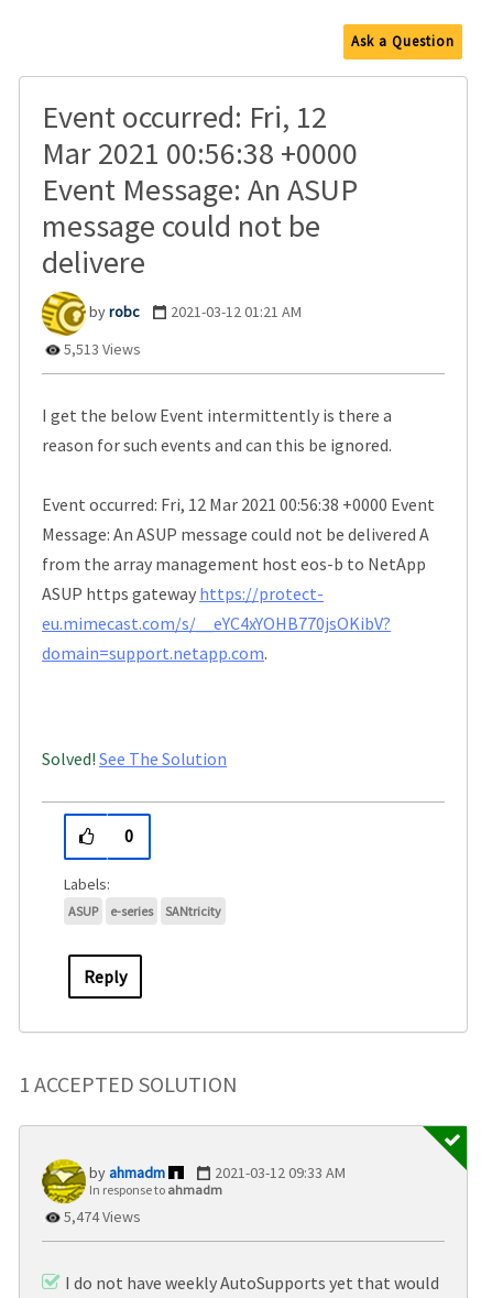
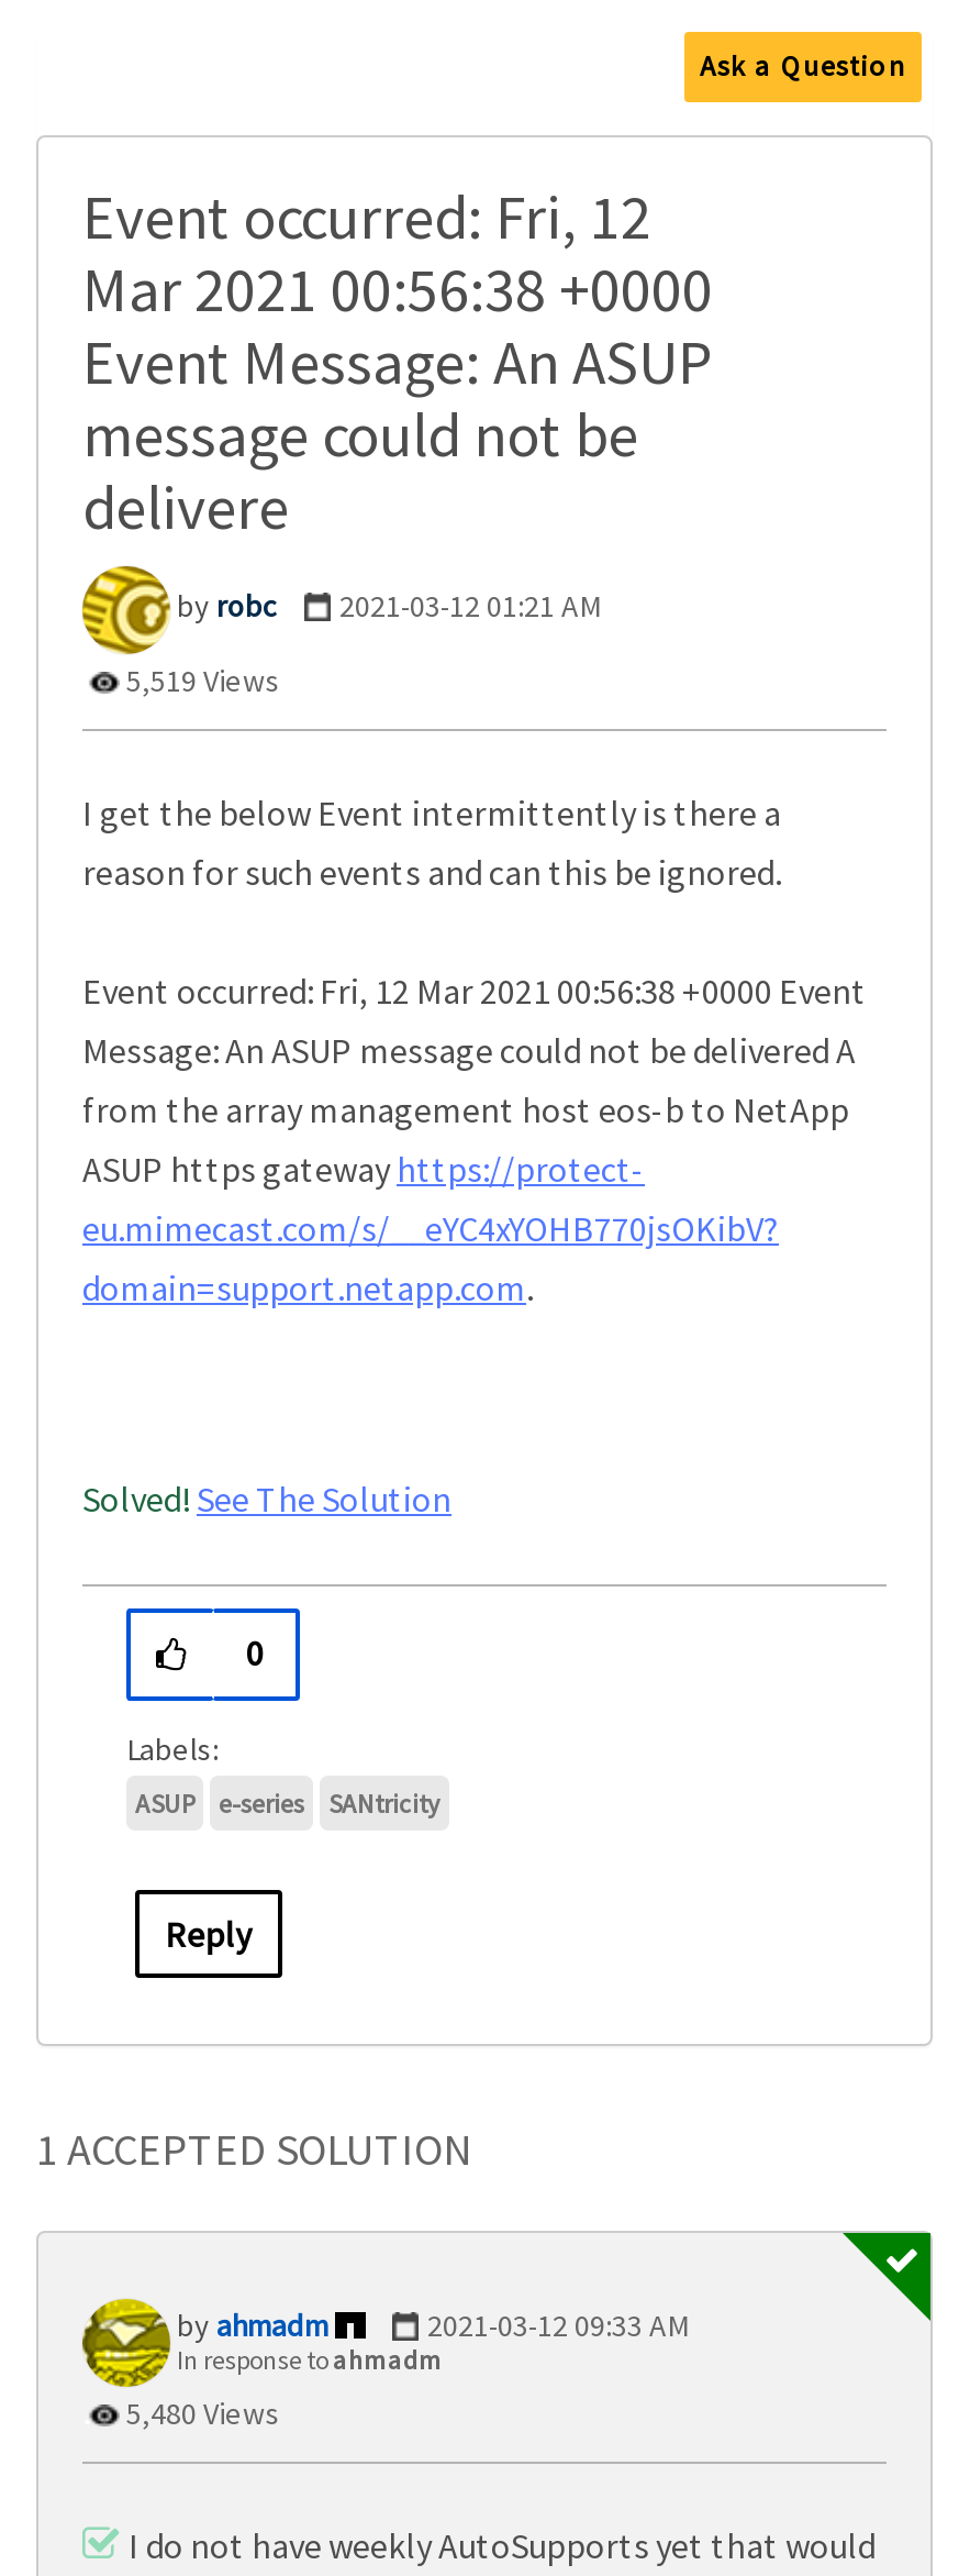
- 5,513 Views
+ 5,519 Views

- 5,474 Views
+ 5,480 Views
